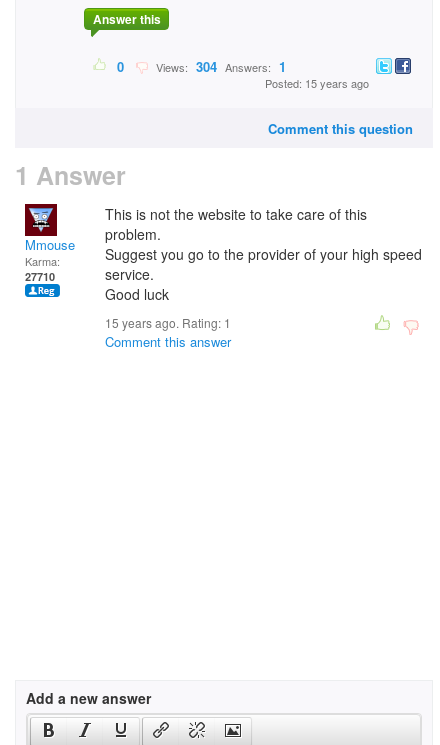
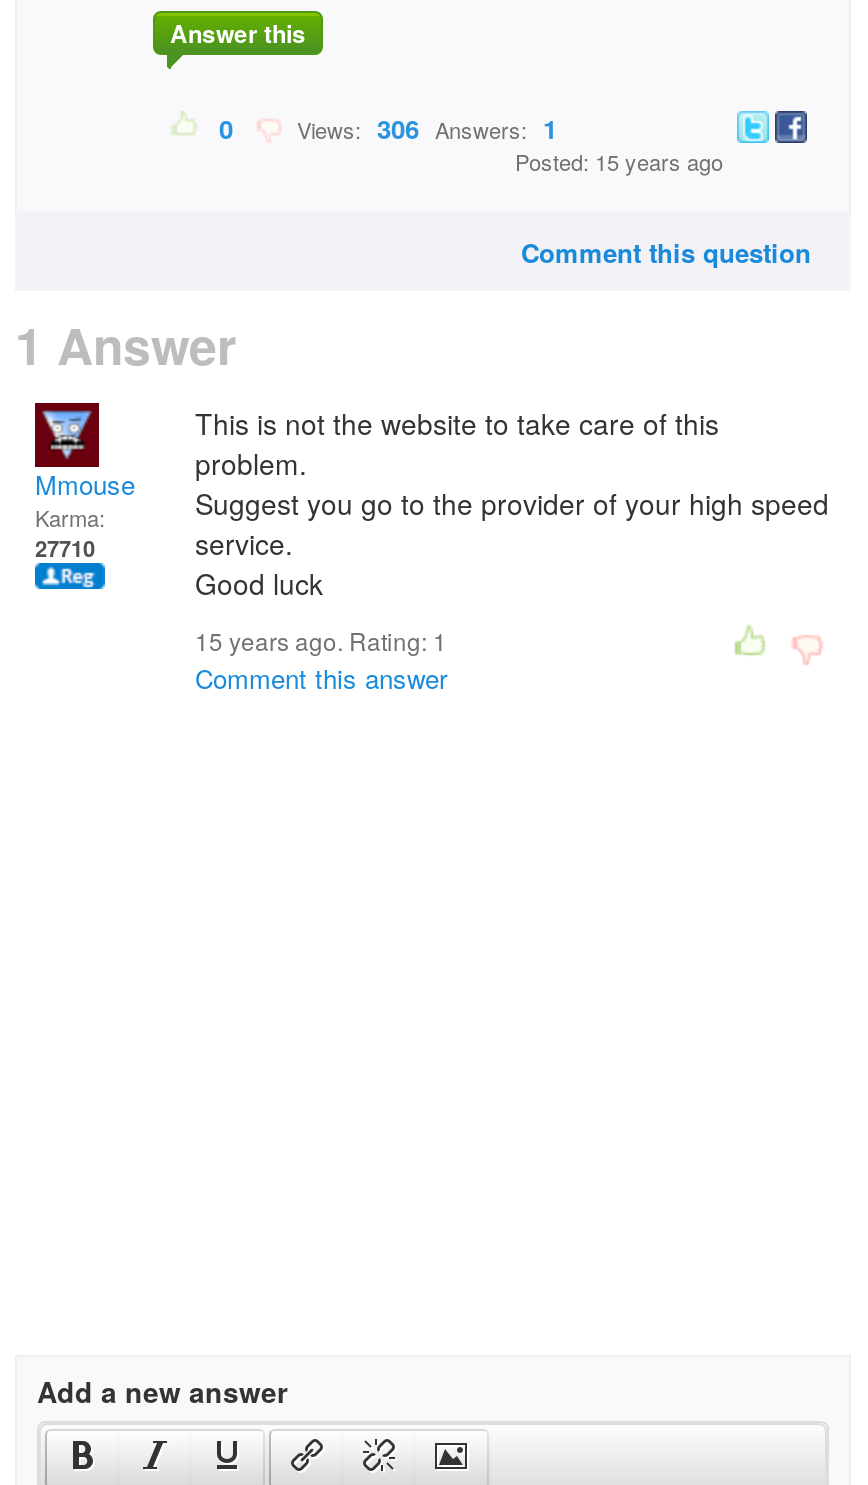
- Views: 304 Answers: 1
+ Views: 306 Answers: 1
